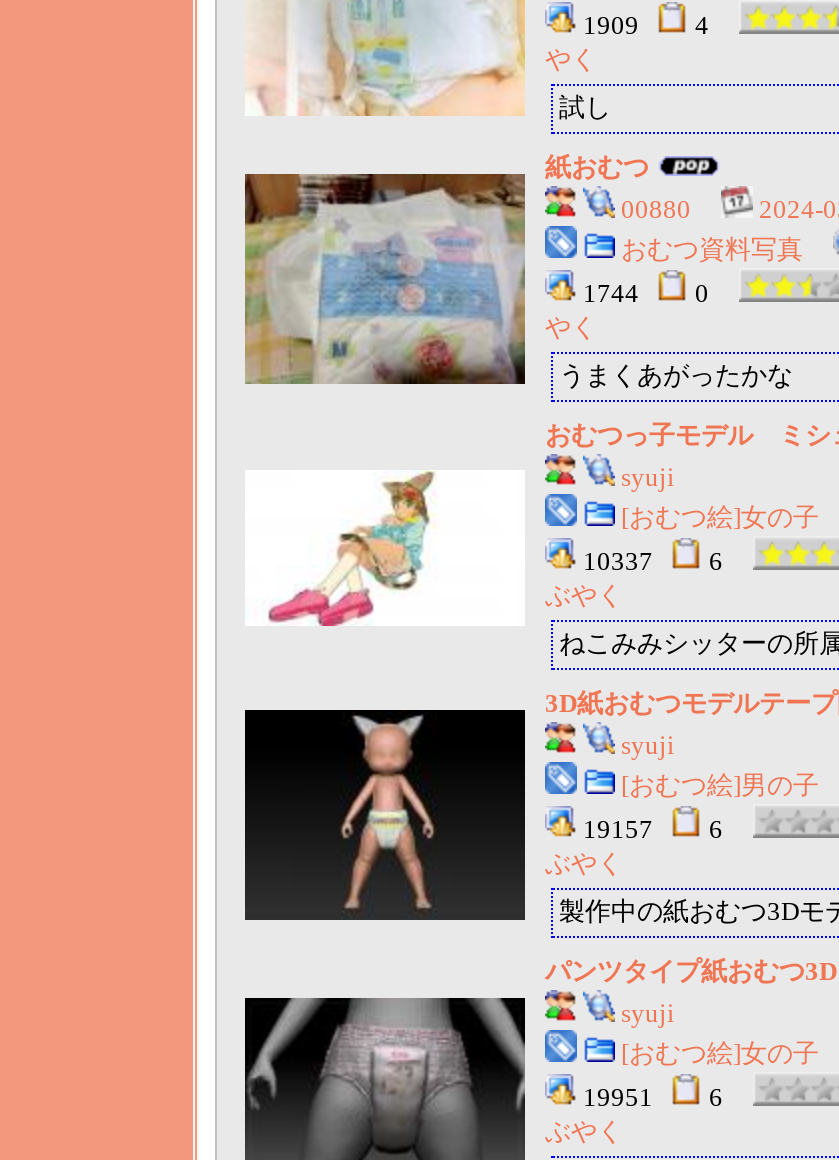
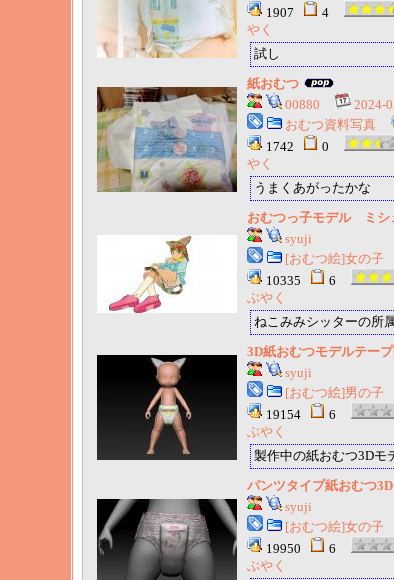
- 1909 4
+ 1907 4

- 1744
+ 1742

- 10337 6
+ 10335 6

- 19157 6
+ 19154 6

- 19951 6
+ 19950 6
